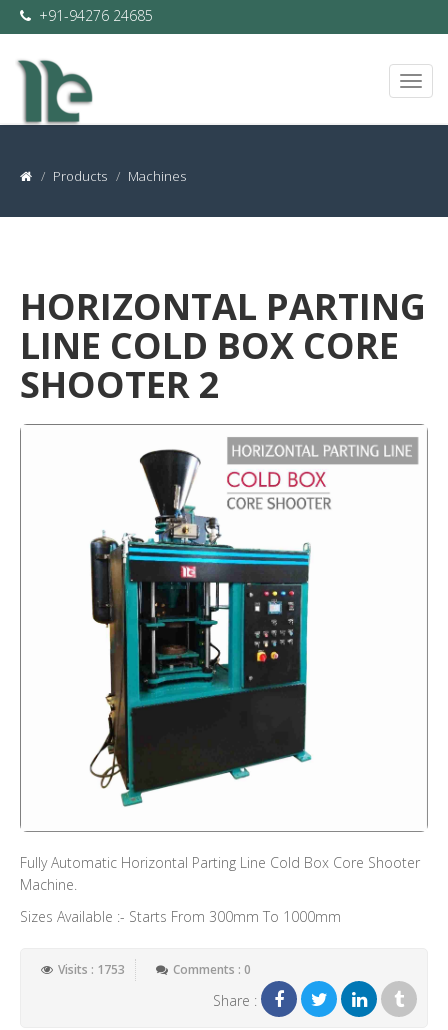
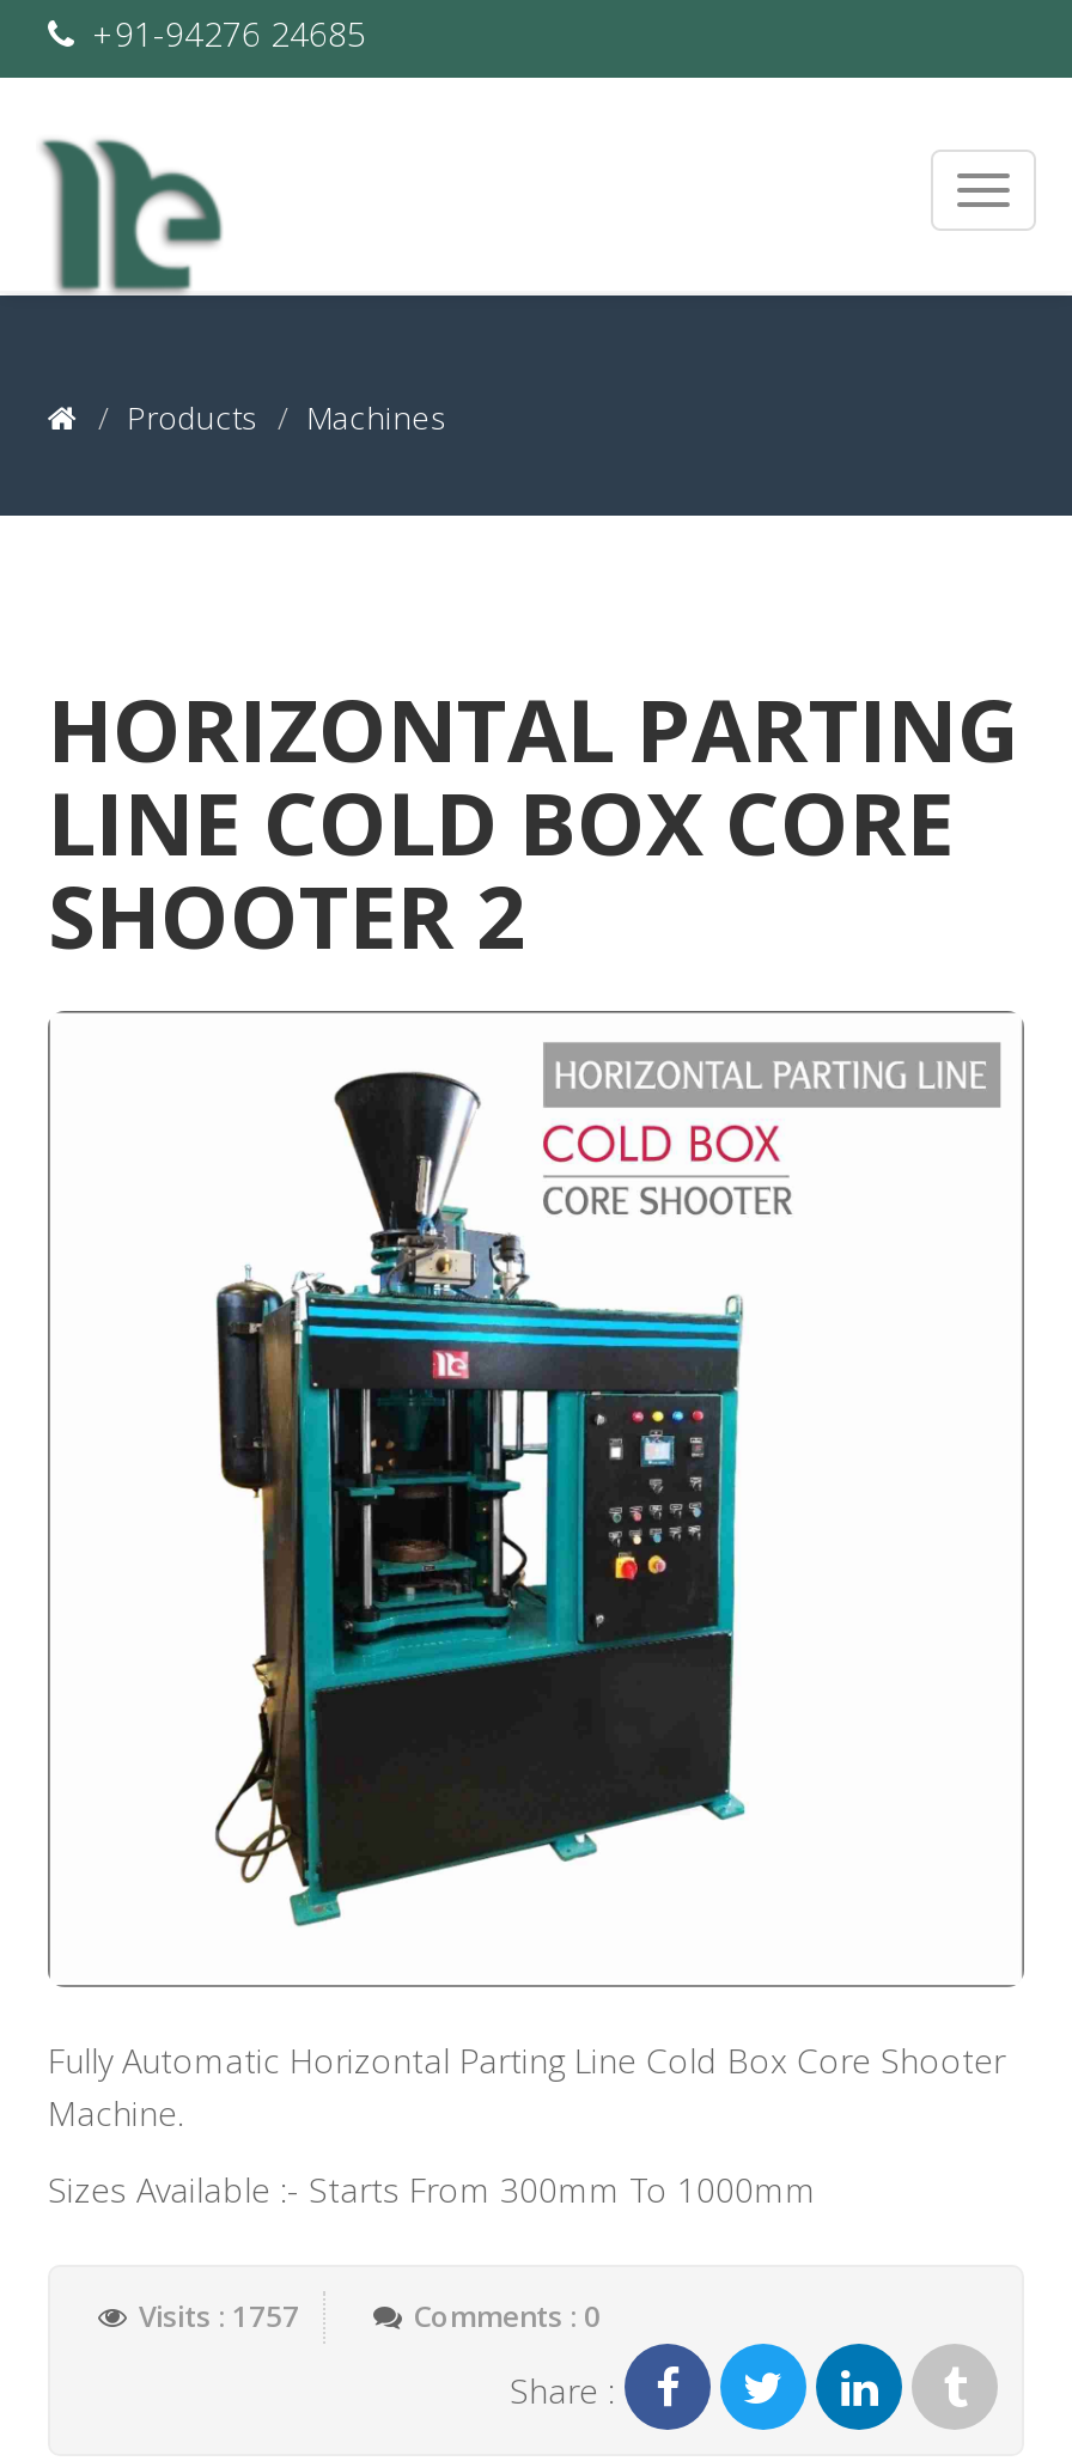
- Visits : 1753
+ Visits : 1757
